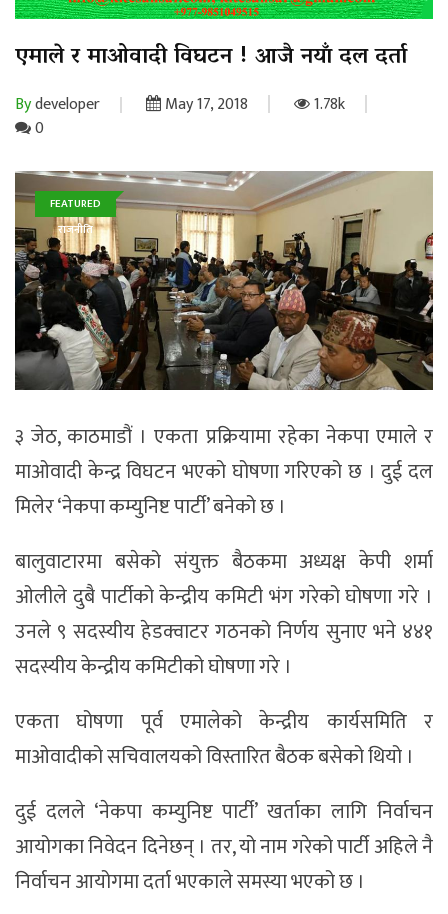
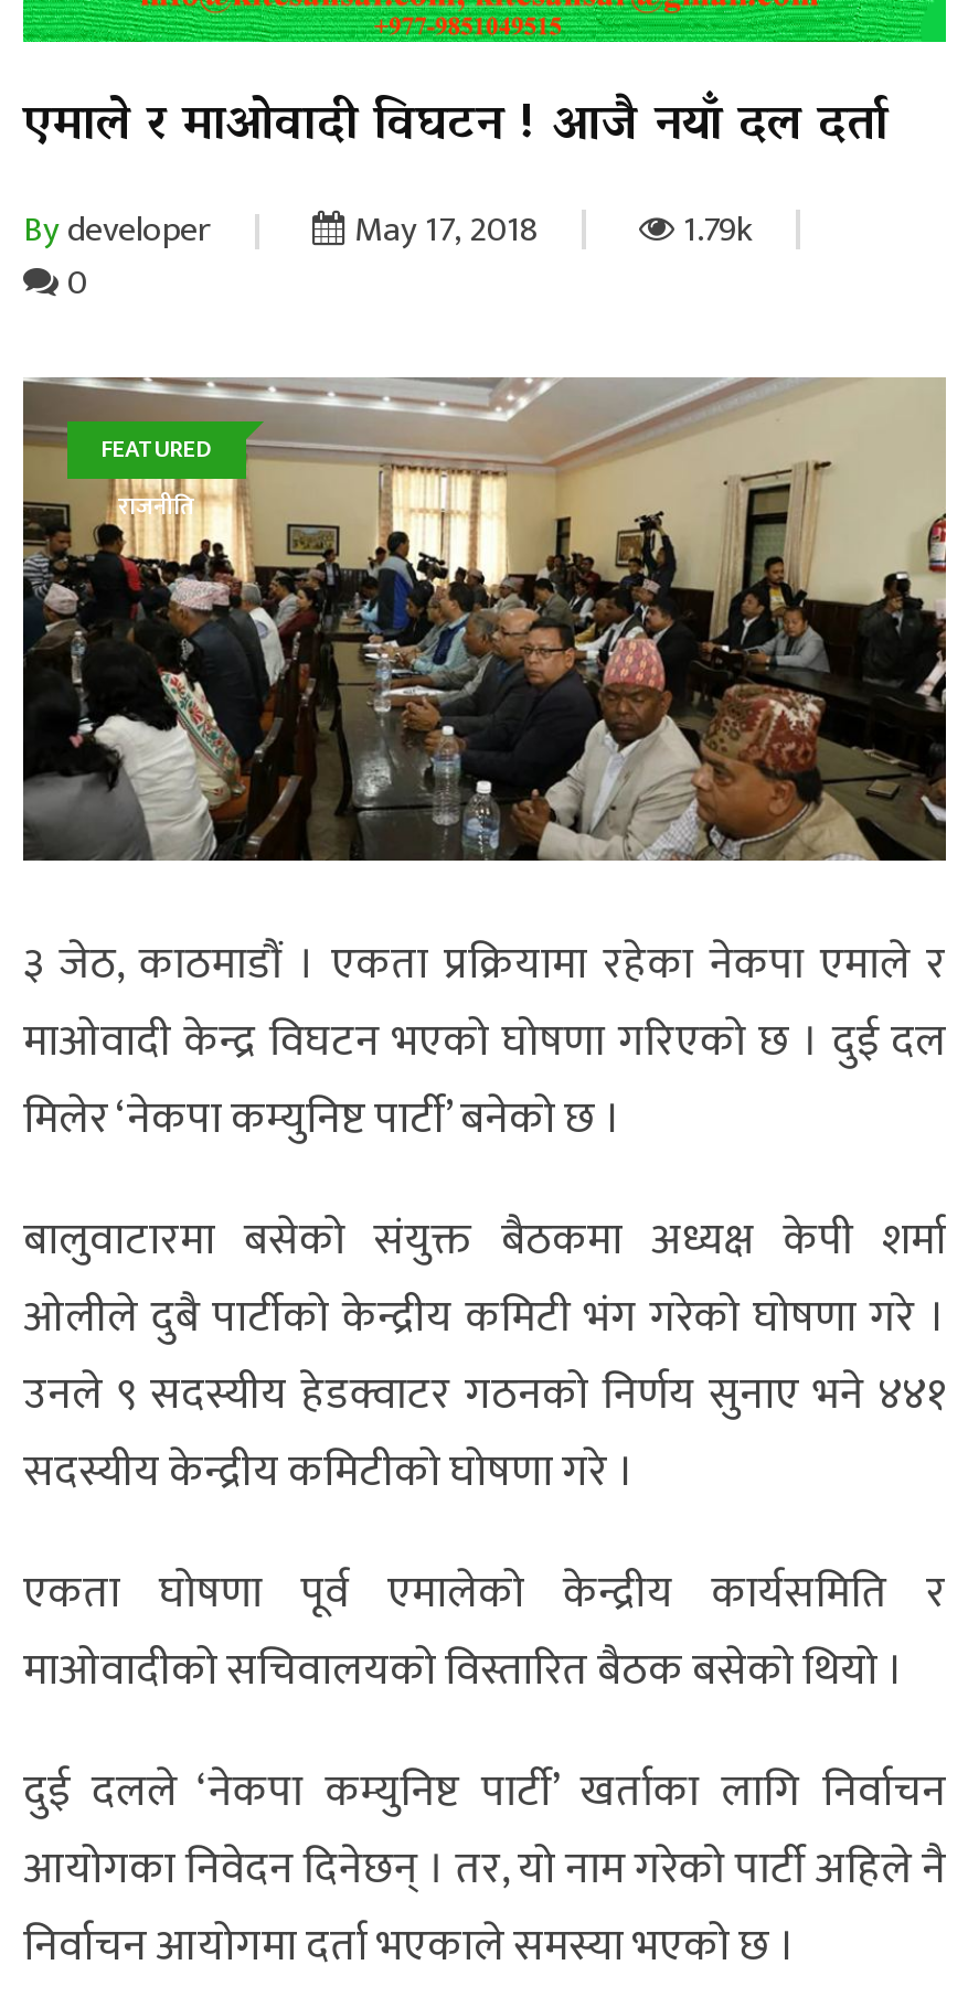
- 1.78k
+ 1.79k
